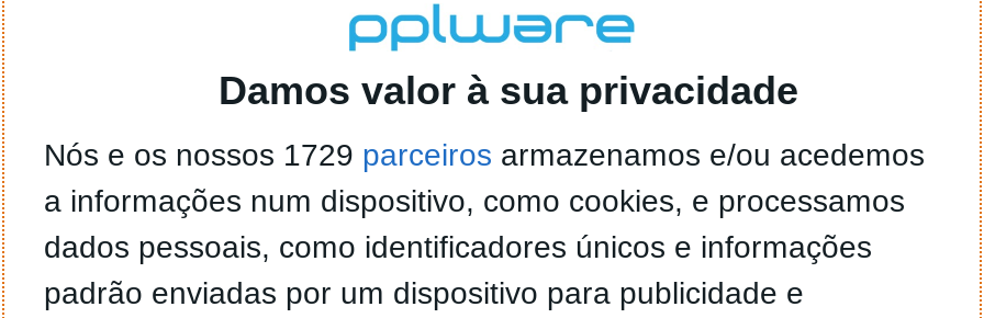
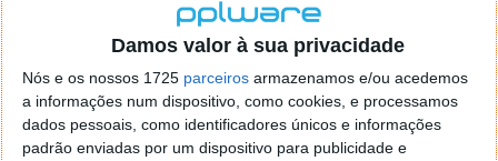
- Nós e os nossos 1729 parceiros armazenamos e/ou acedemos
+ Nós e os nossos 1725 parceiros armazenamos e/ou acedemos
